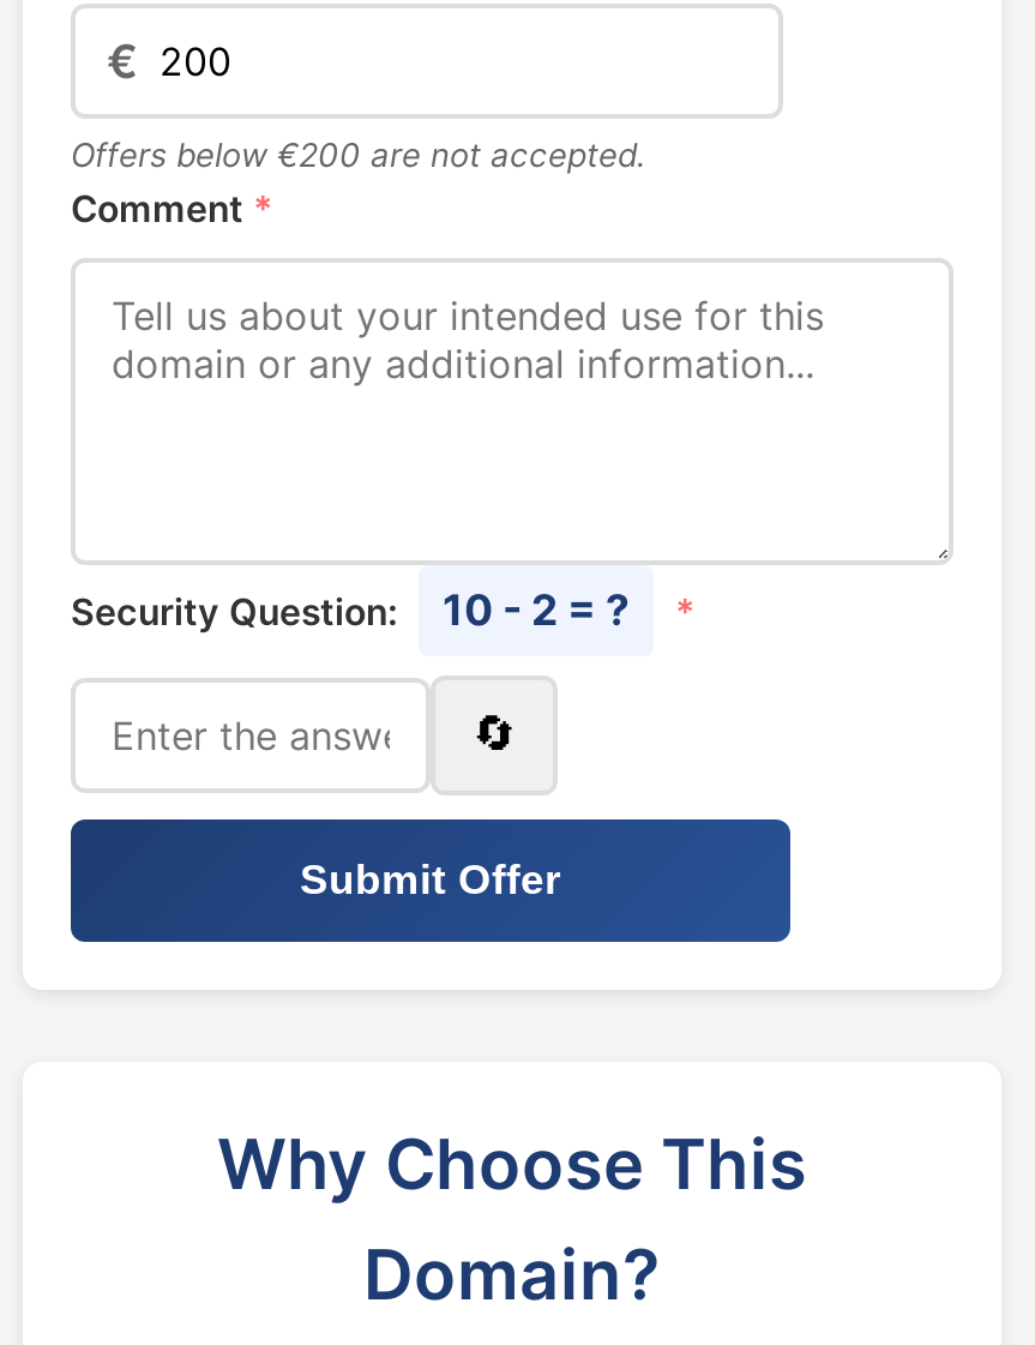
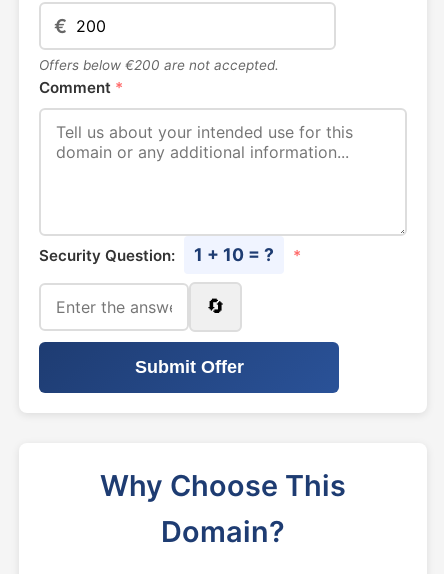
- 10 - 2 = ?
+ 1 + 10 = ?
